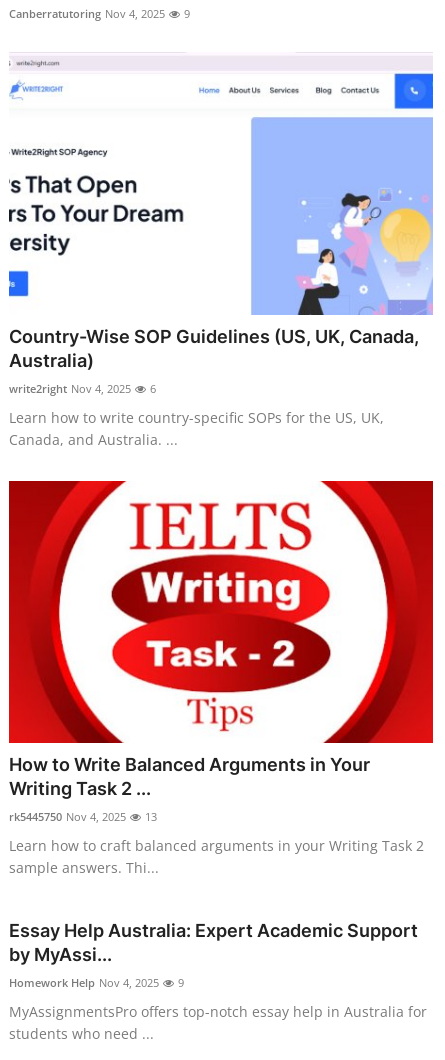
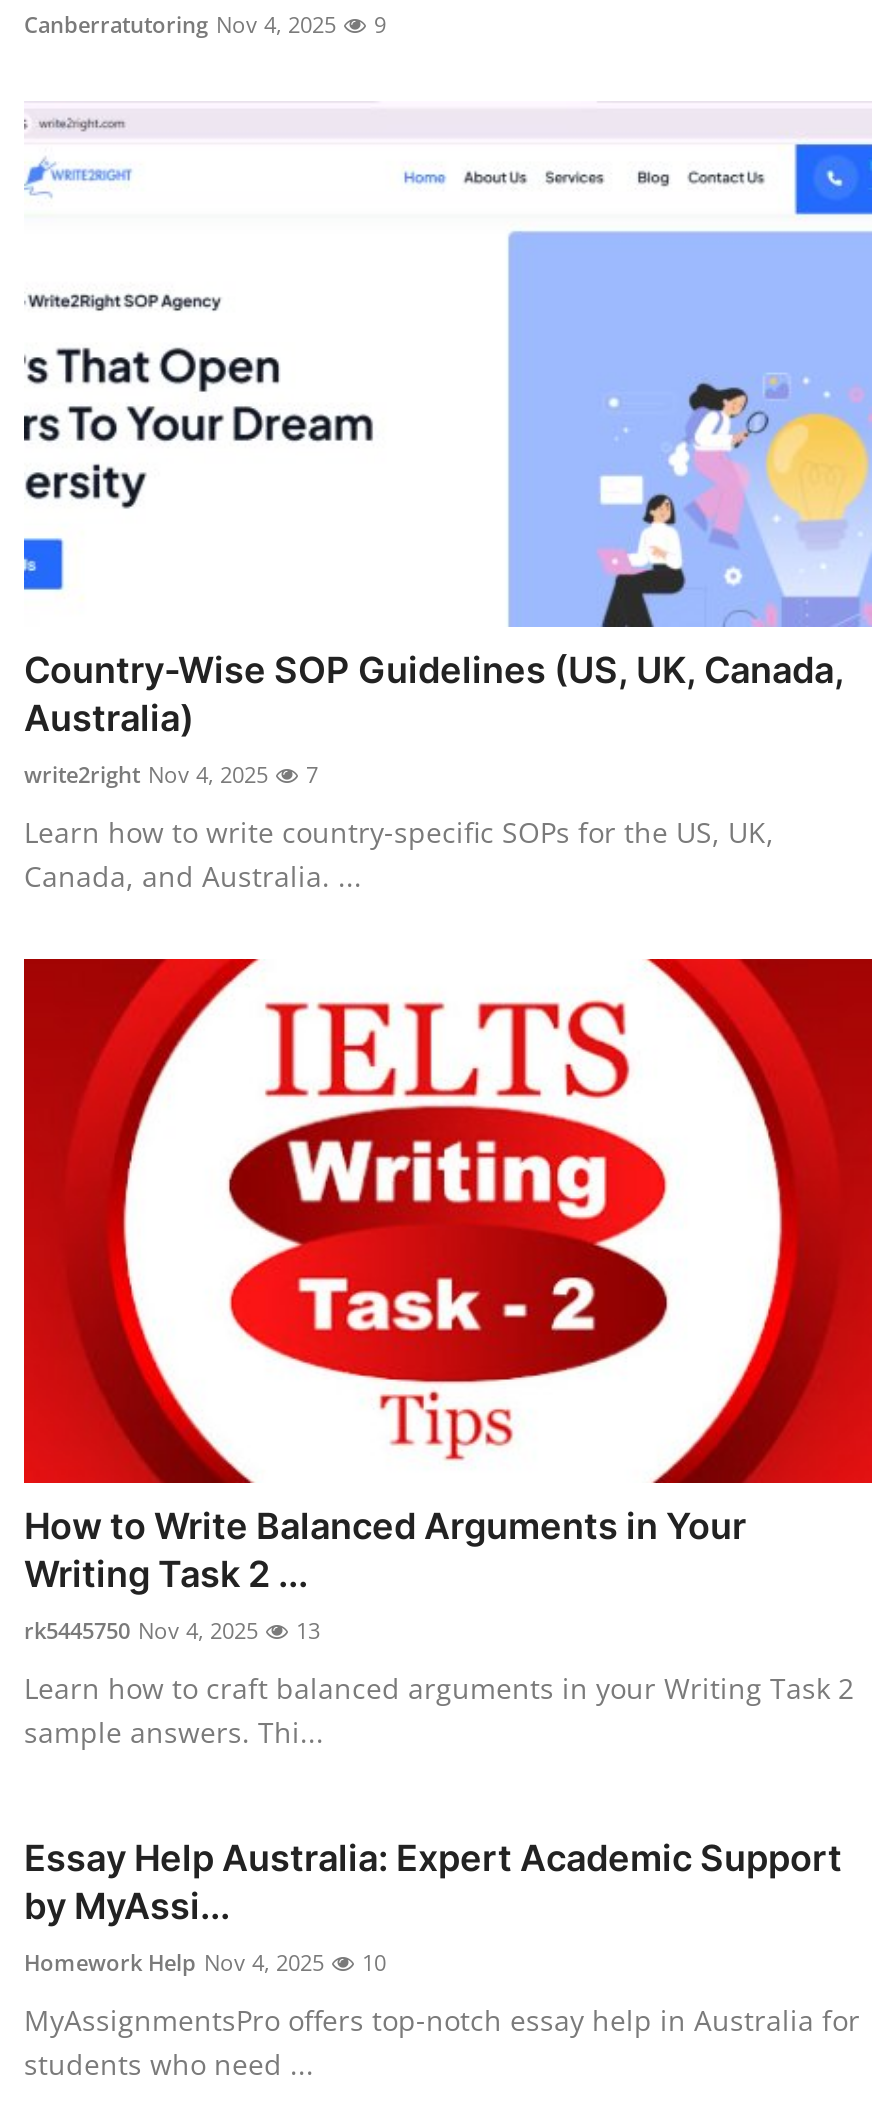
- write2right Nov 4, 2025 6
+ write2right Nov 4, 2025 7

- Homework Help Nov 4, 2025 9
+ Homework Help Nov 4, 2025 10
